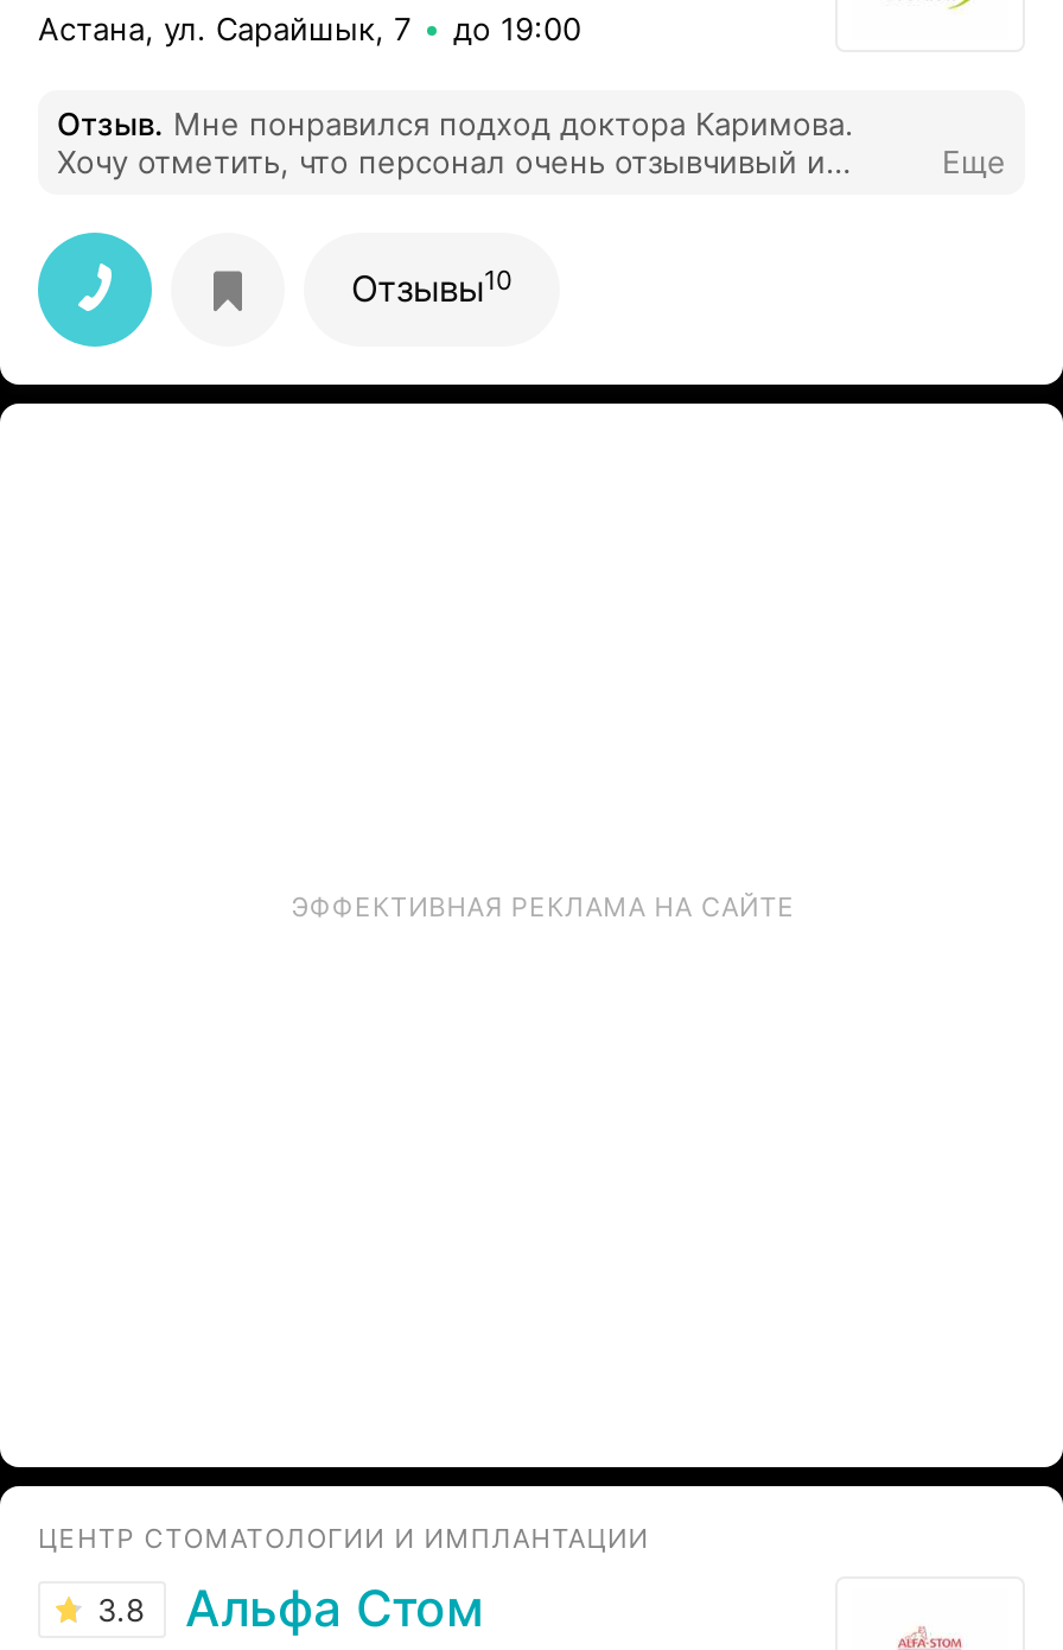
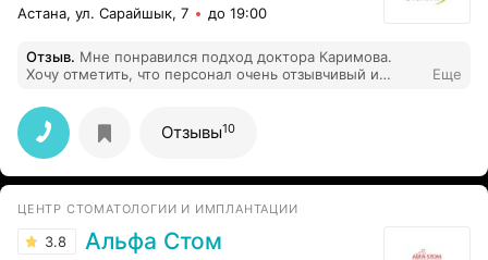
- ЭФФЕКТИВНАЯ РЕКЛАМА НА САЙТЕ
